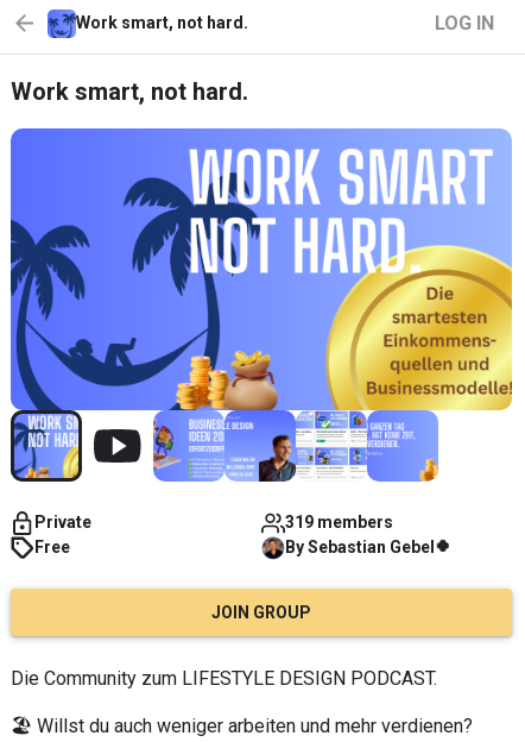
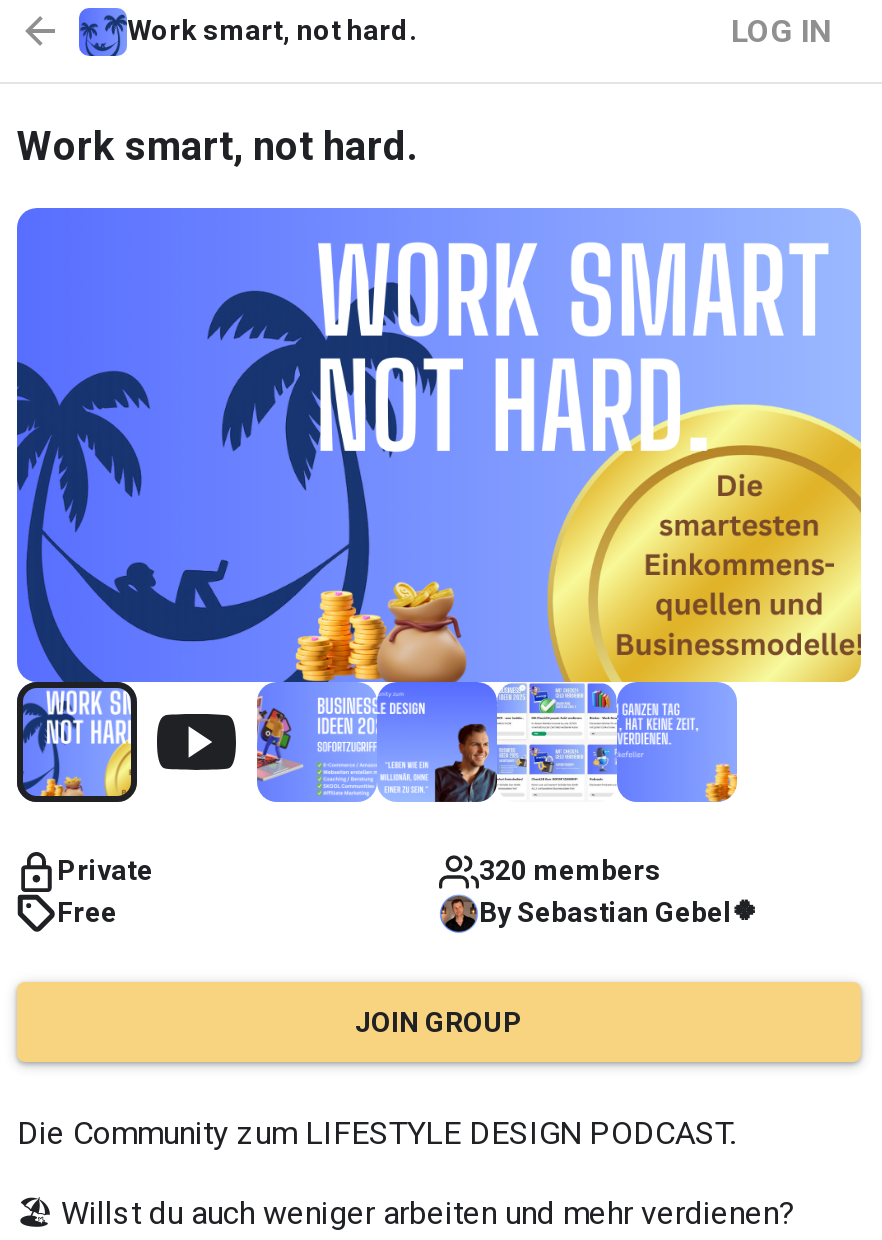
- 319 members
+ 320 members
